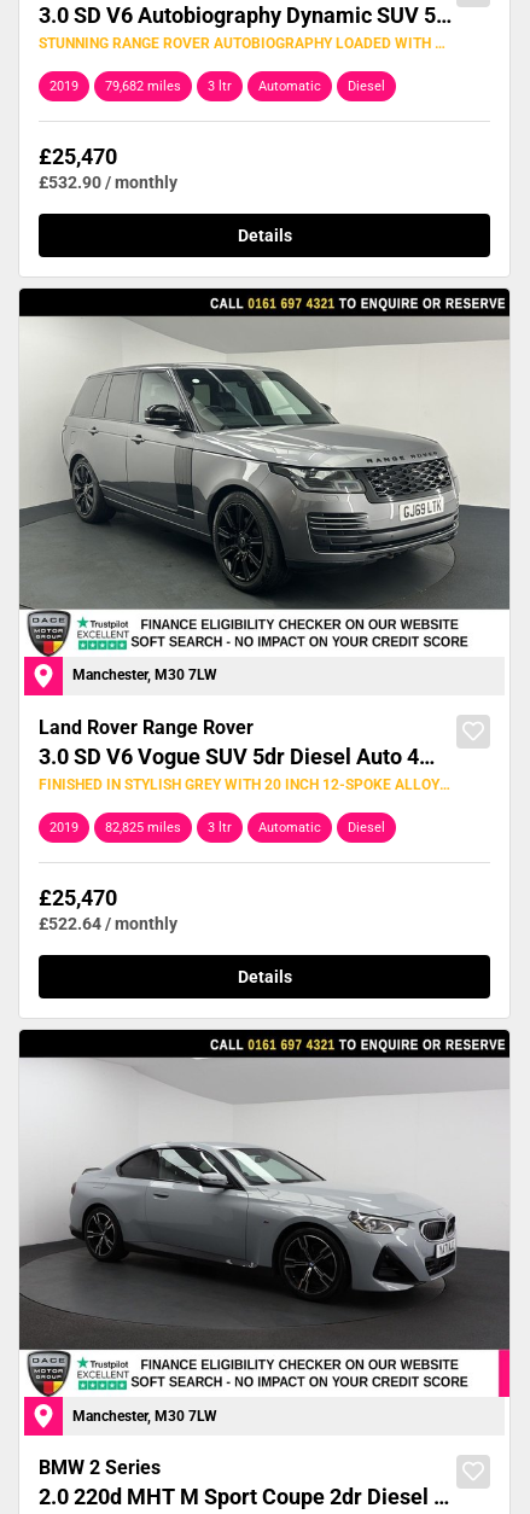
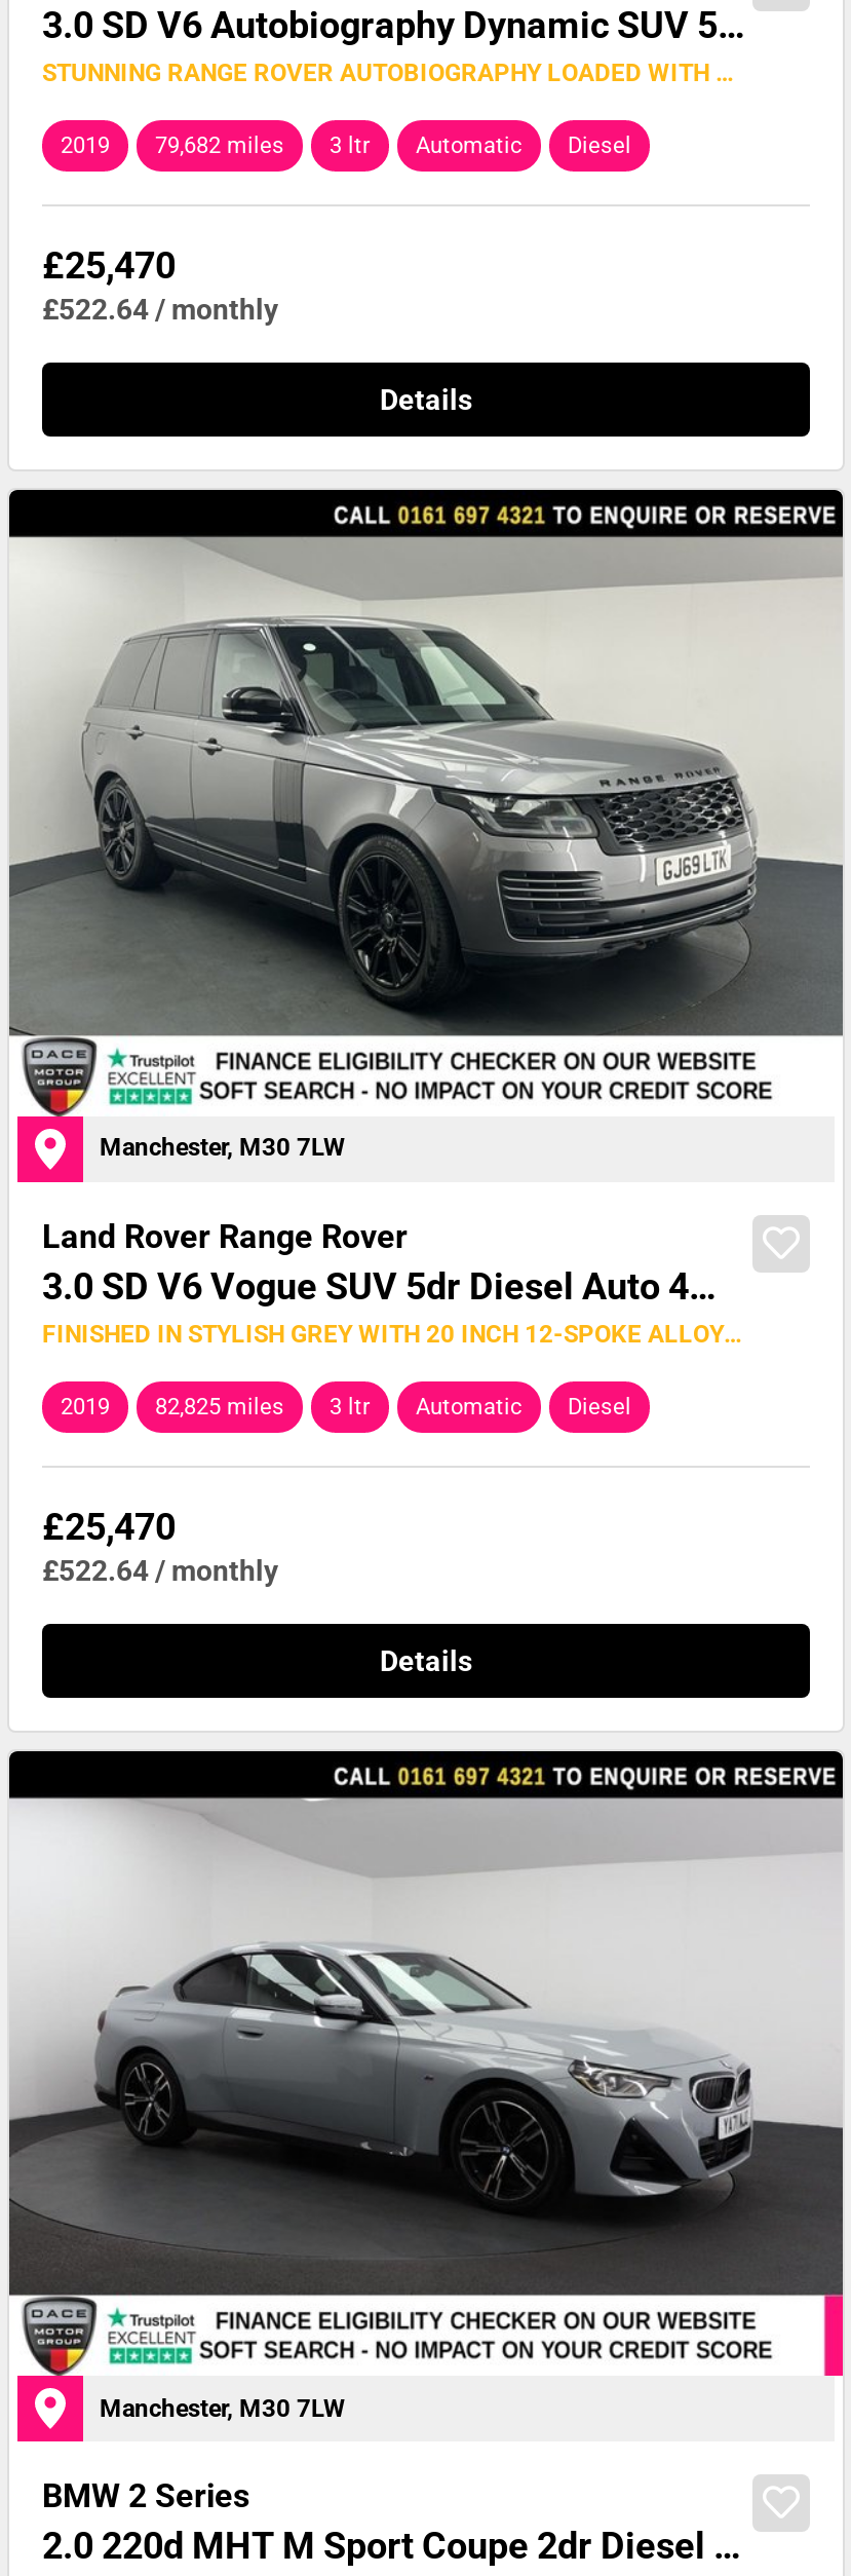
- £532.90 / monthly
+ £522.64 / monthly
